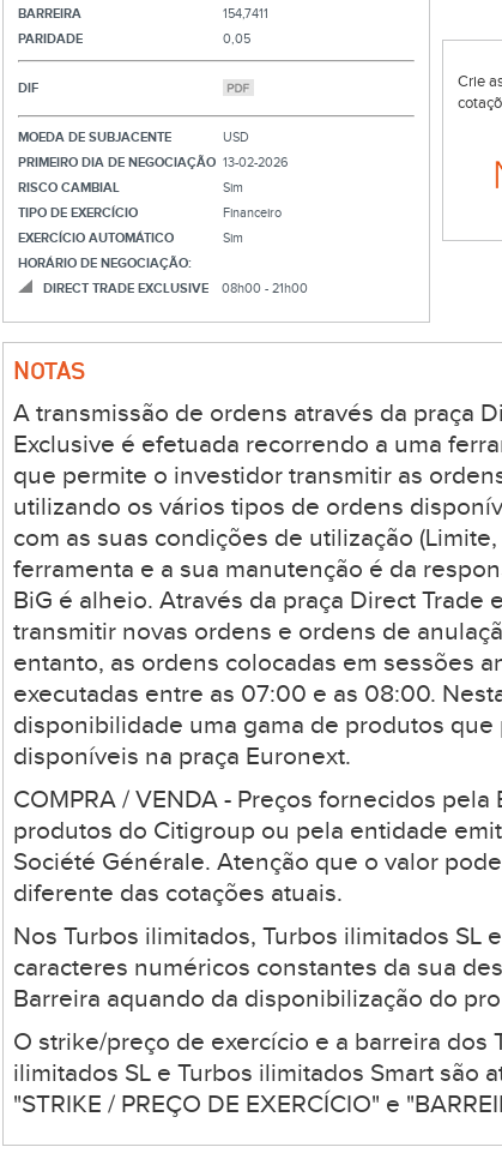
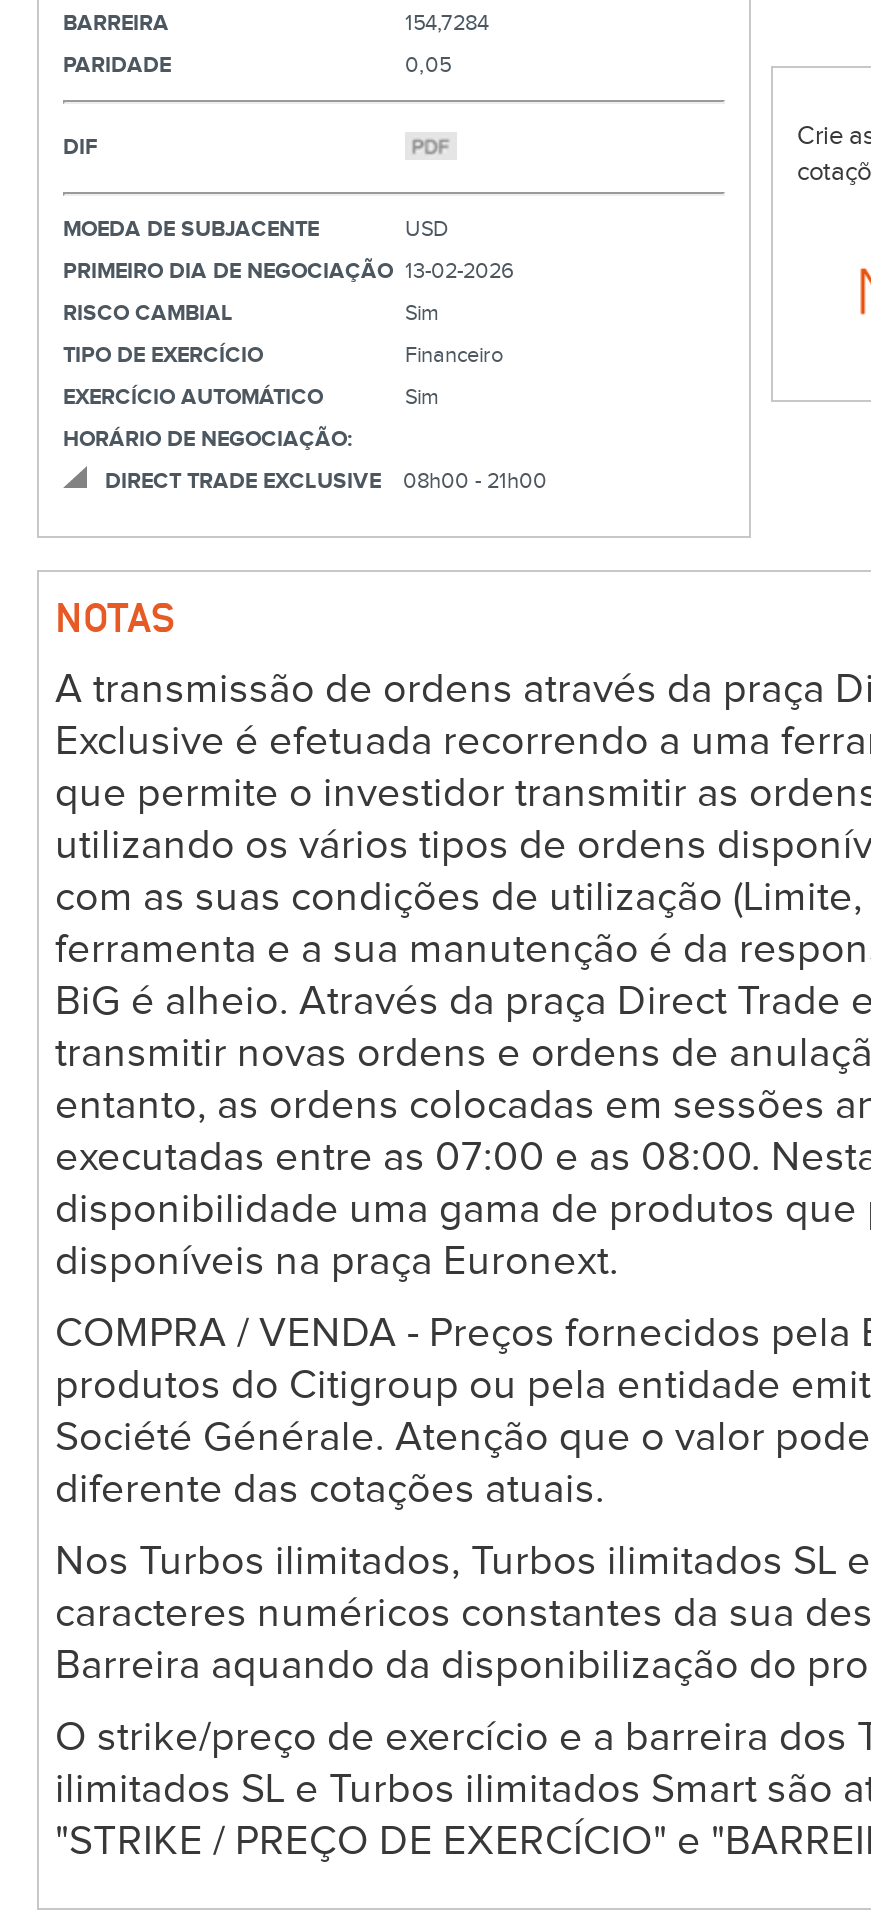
- 154,7411
+ 154,7284
